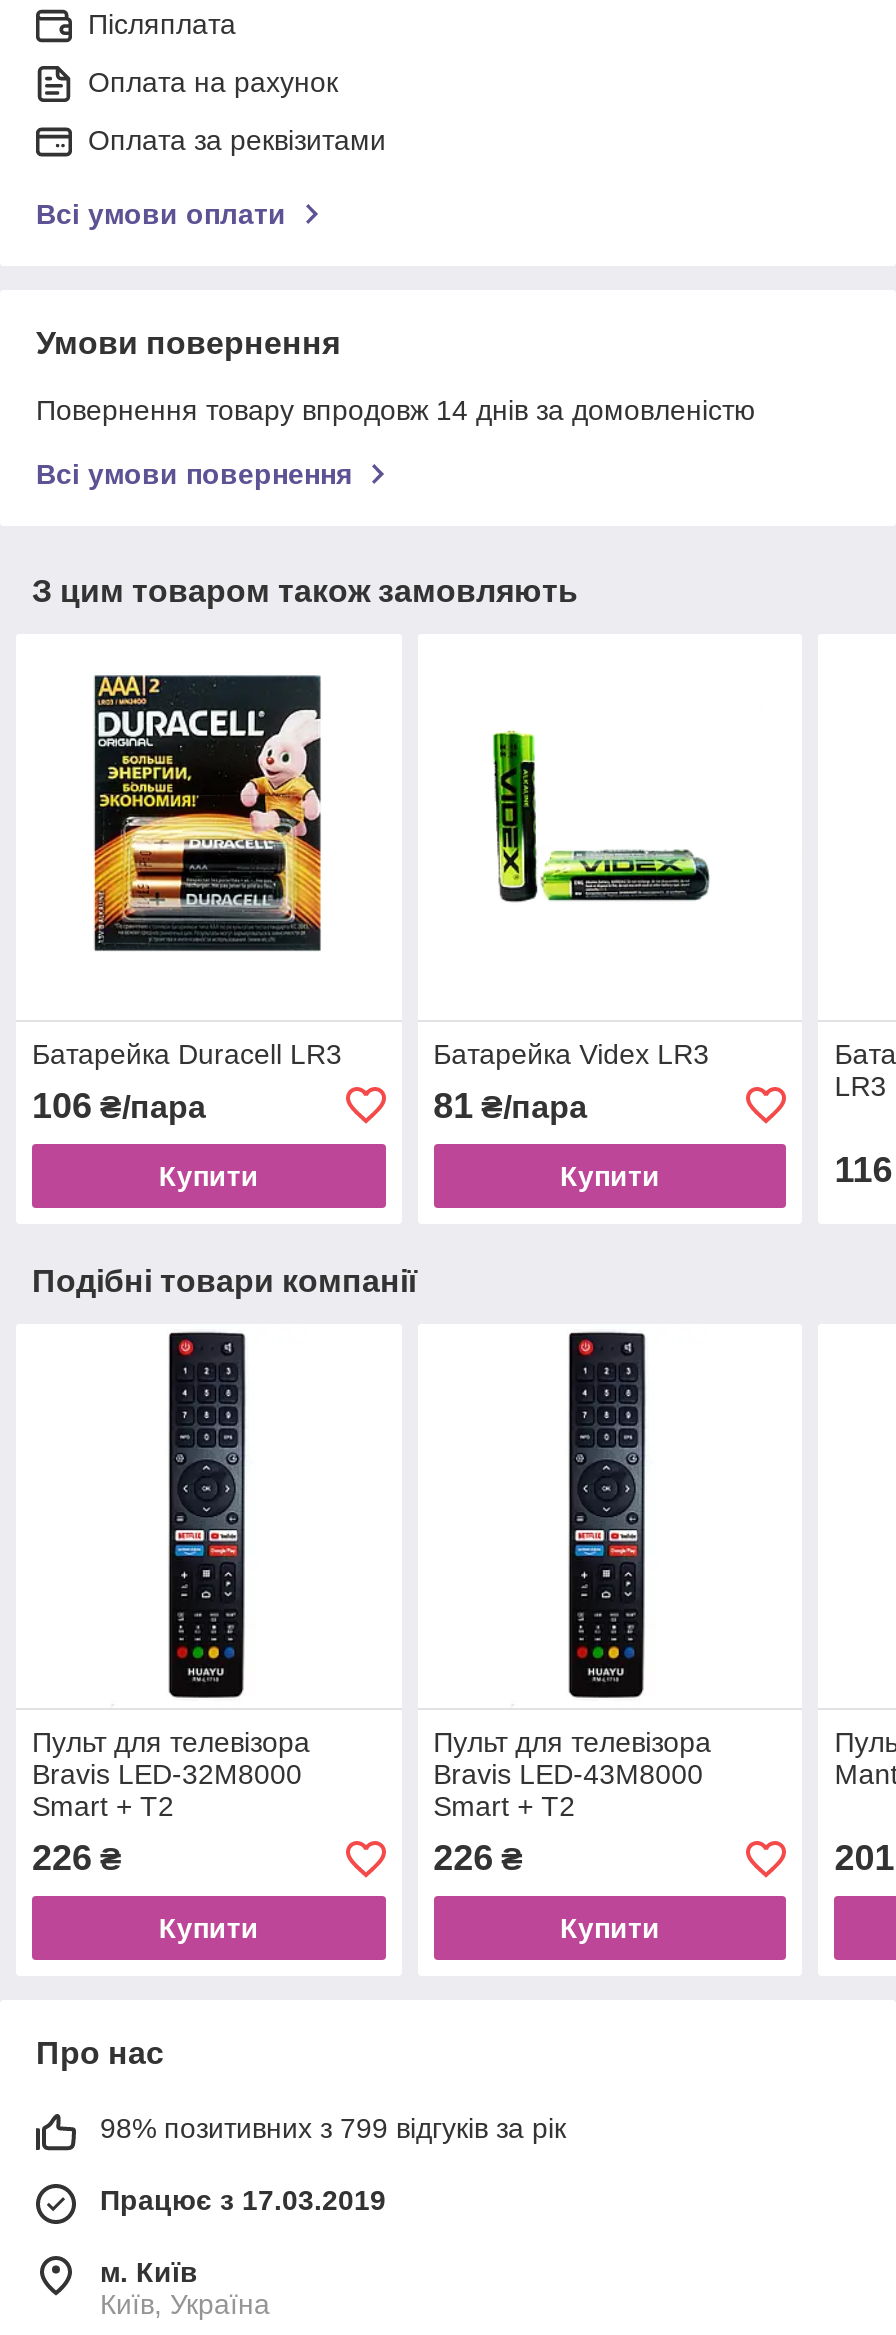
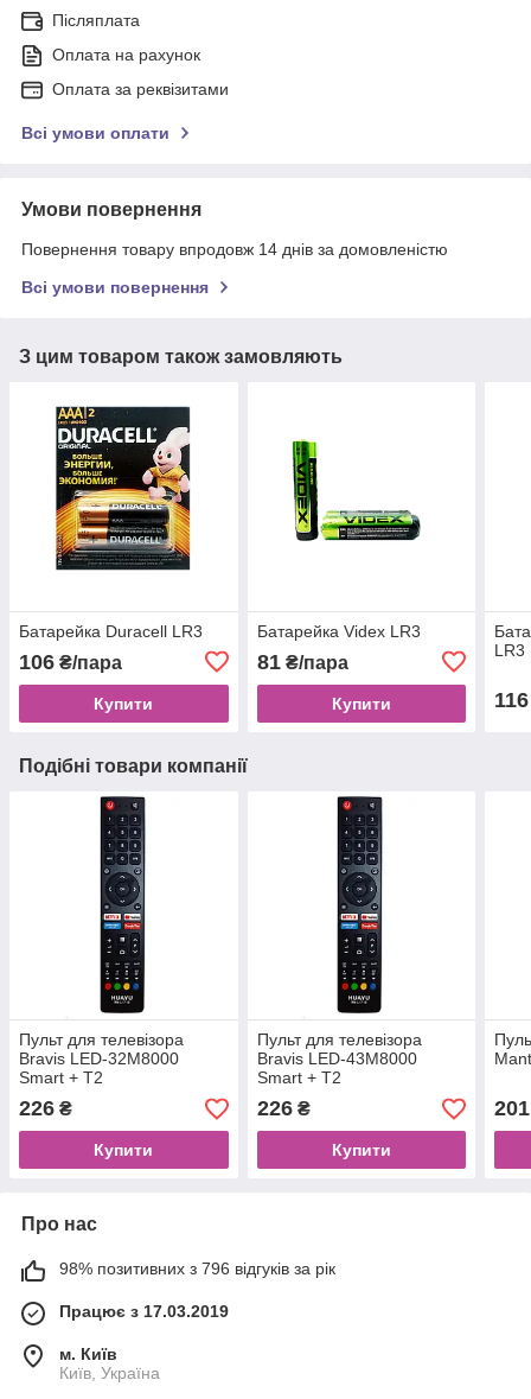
- 98% позитивних з 799 відгуків за рік
+ 98% позитивних з 796 відгуків за рік
